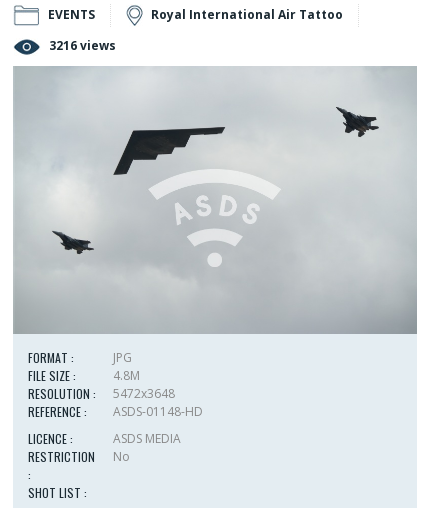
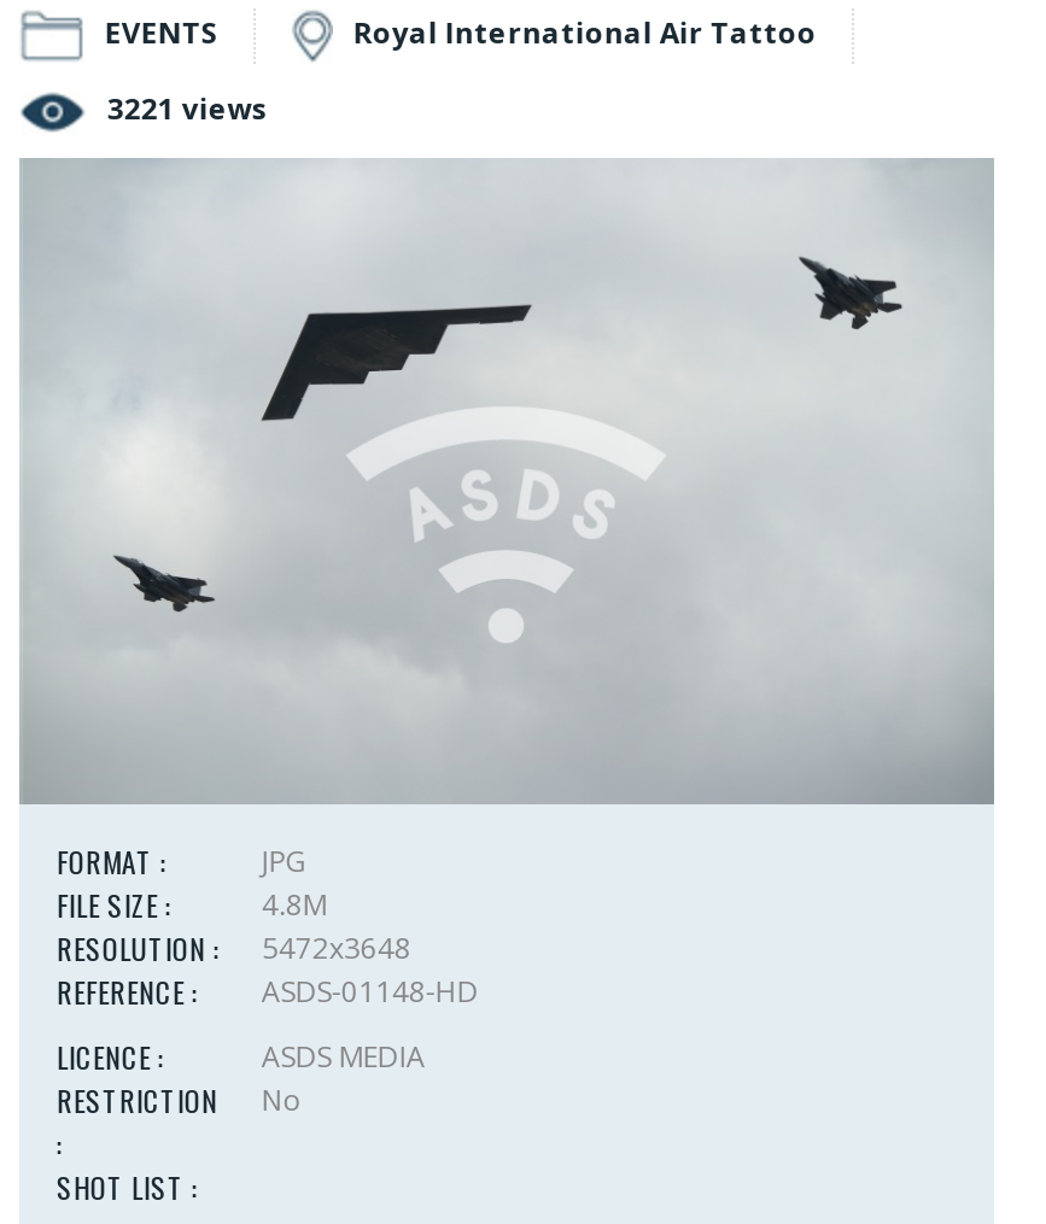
- 3216 views
+ 3221 views
